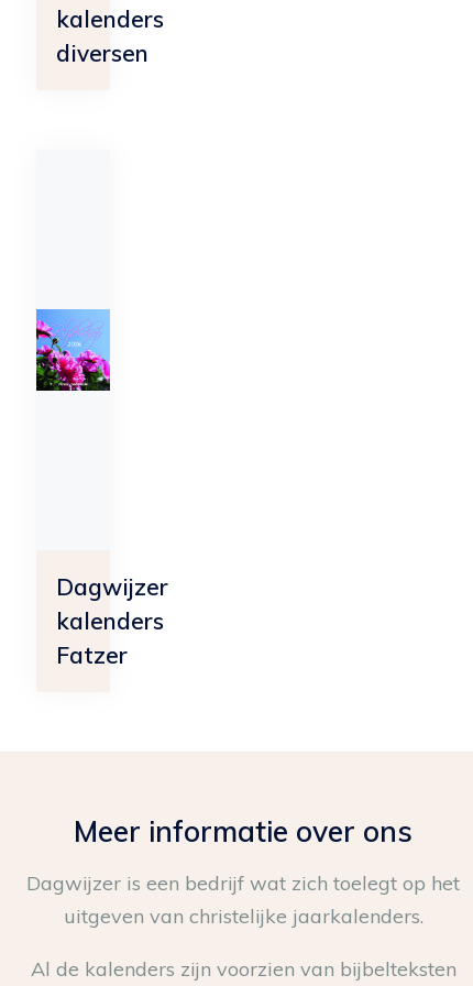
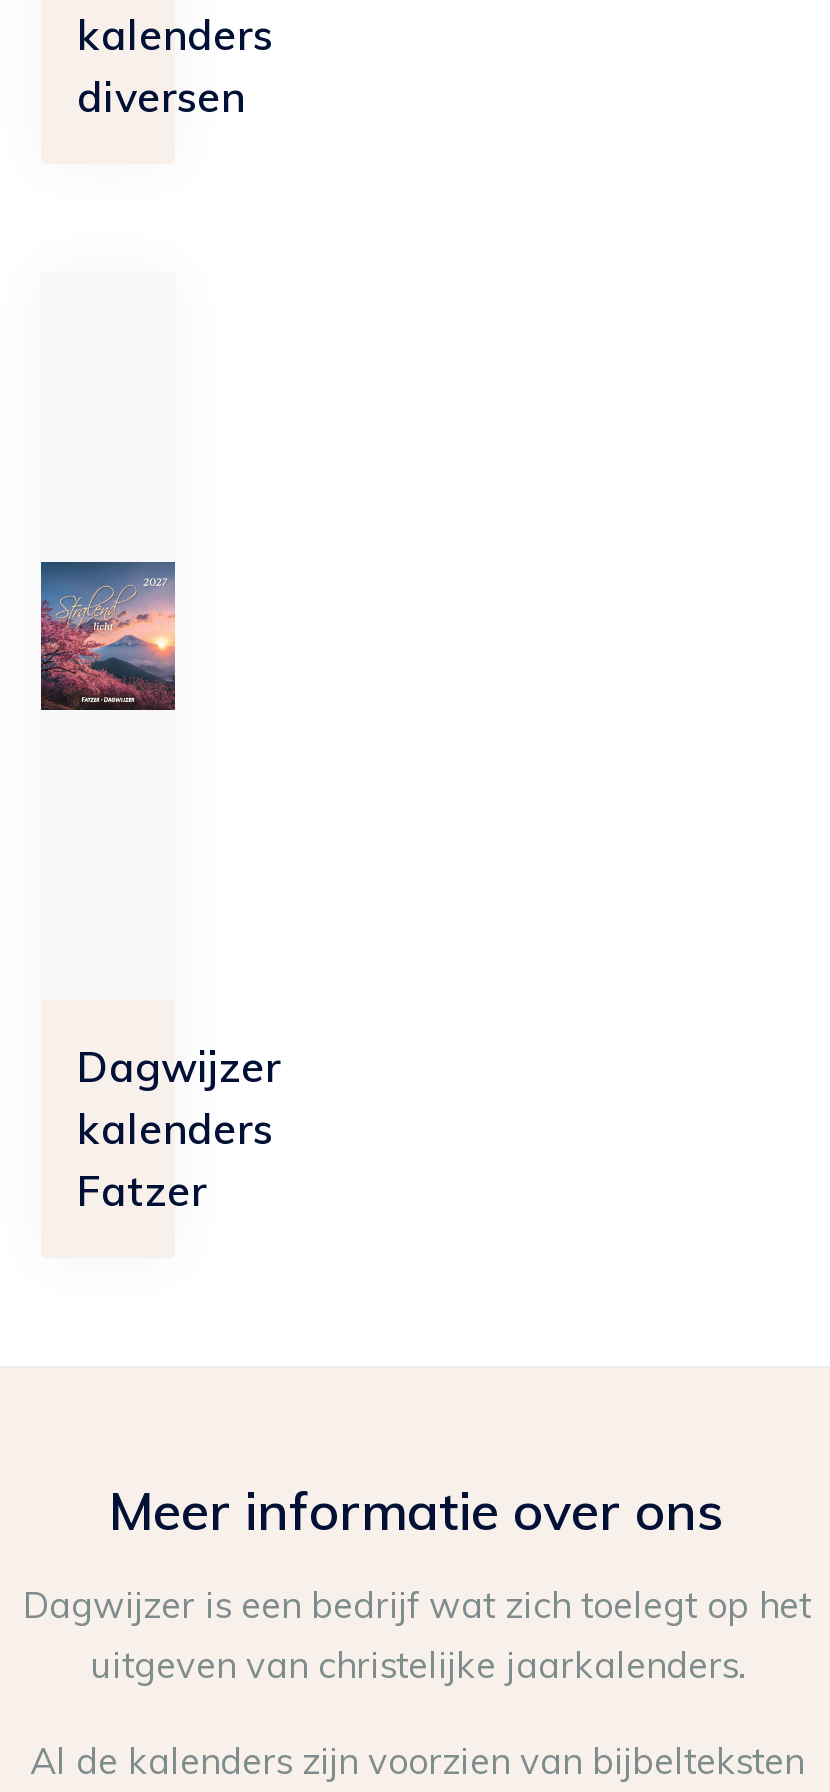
- [image]
+ [image]
